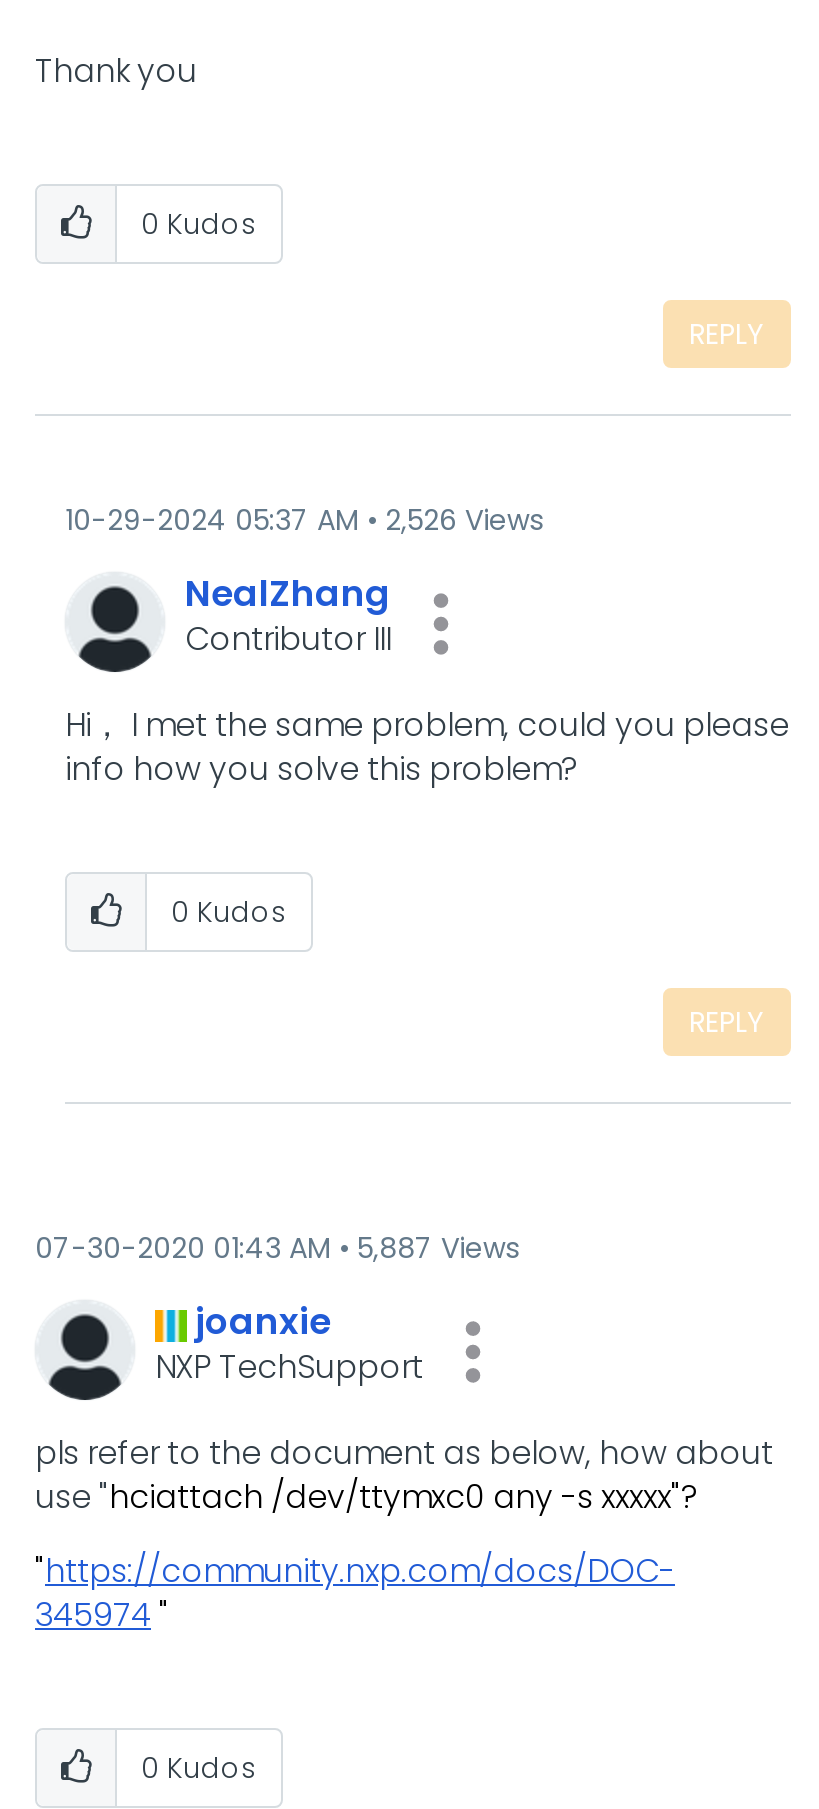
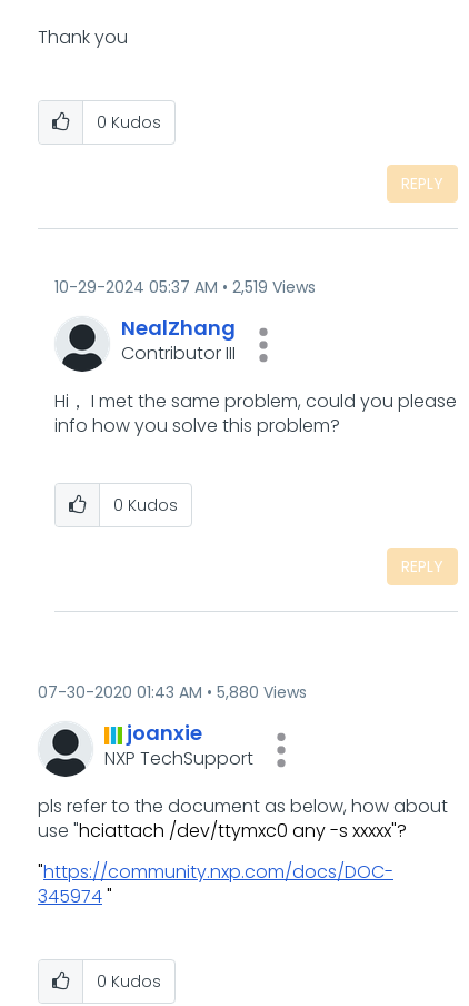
- 10-29-2024 05:37 AM 2,526 Views
+ 10-29-2024 05:37 AM 2,519 Views

- 07-30-2020 01:43 AM 5,887 Views
+ 07-30-2020 01:43 AM 5,880 Views
